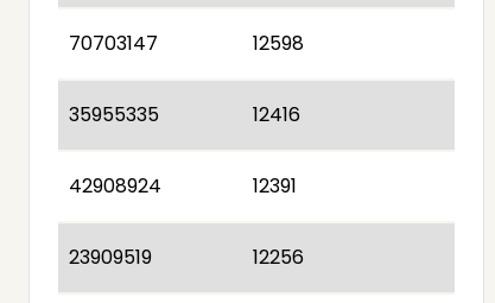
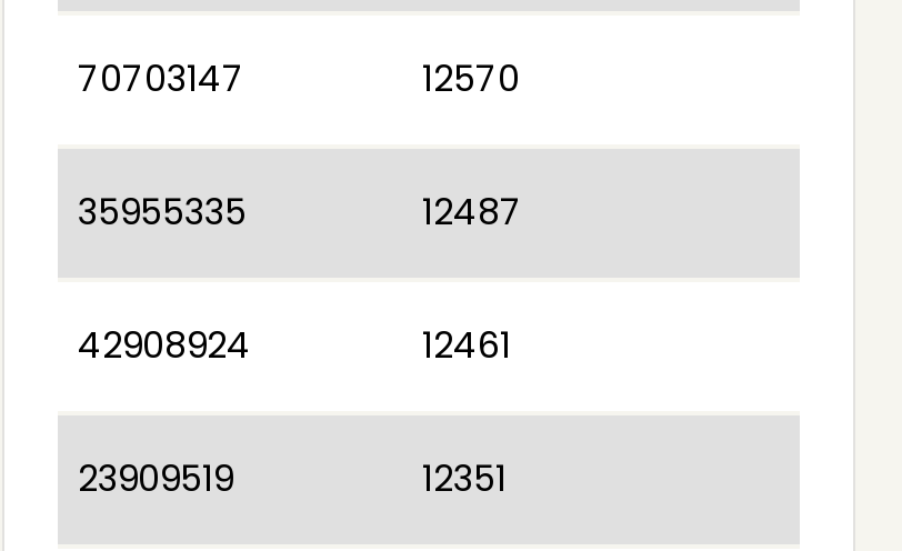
- 12598
+ 12570

- 12416
+ 12487

- 12391
+ 12461

- 12256
+ 12351
